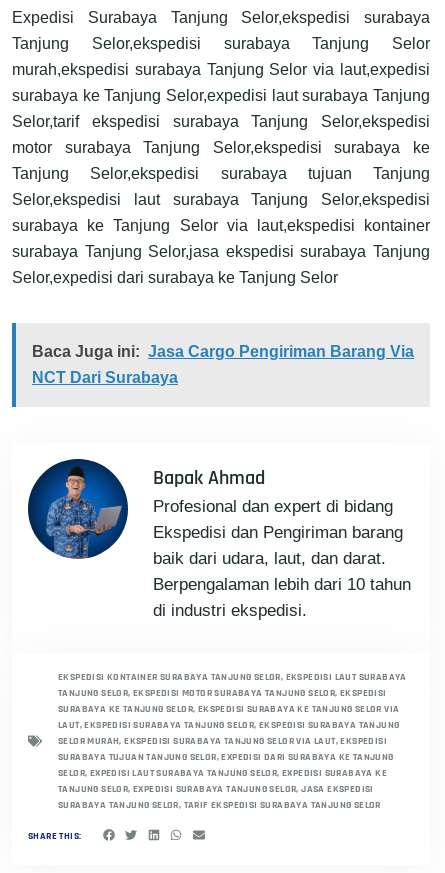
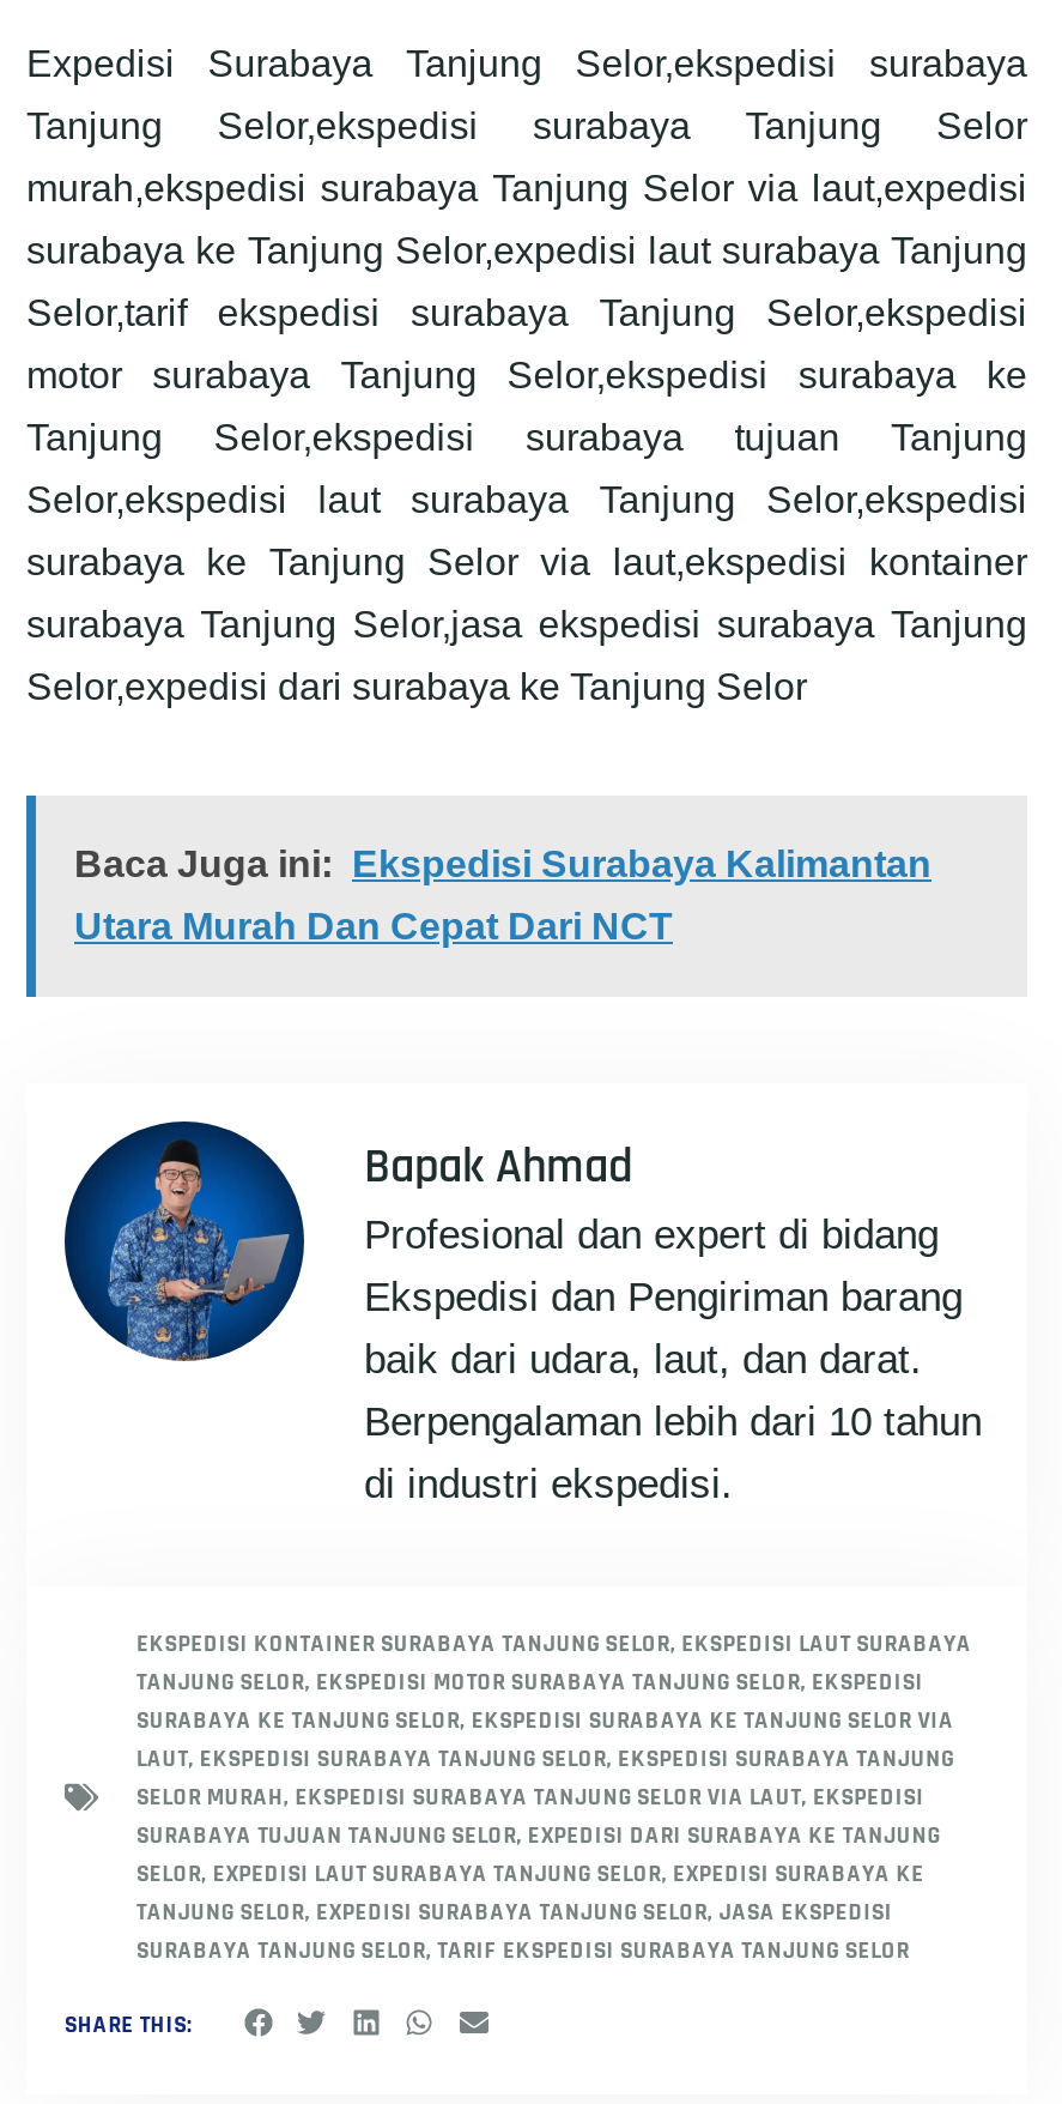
- Baca Juga ini: Jasa Cargo Pengiriman Barang Via
+ Baca Juga ini: Ekspedisi Surabaya Kalimantan

- NCT Dari Surabaya
+ Utara Murah Dan Cepat Dari NCT
